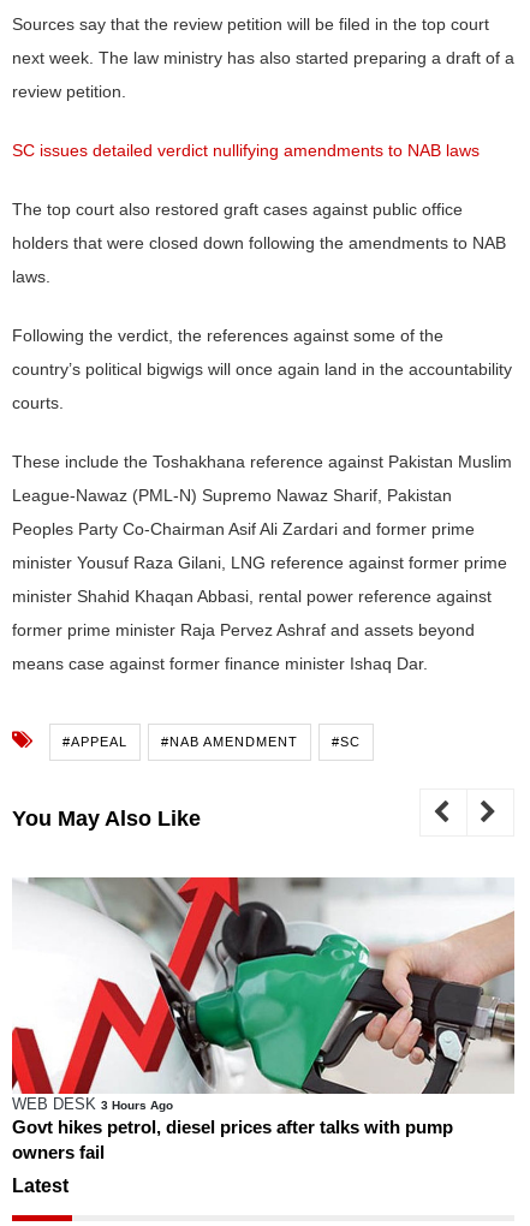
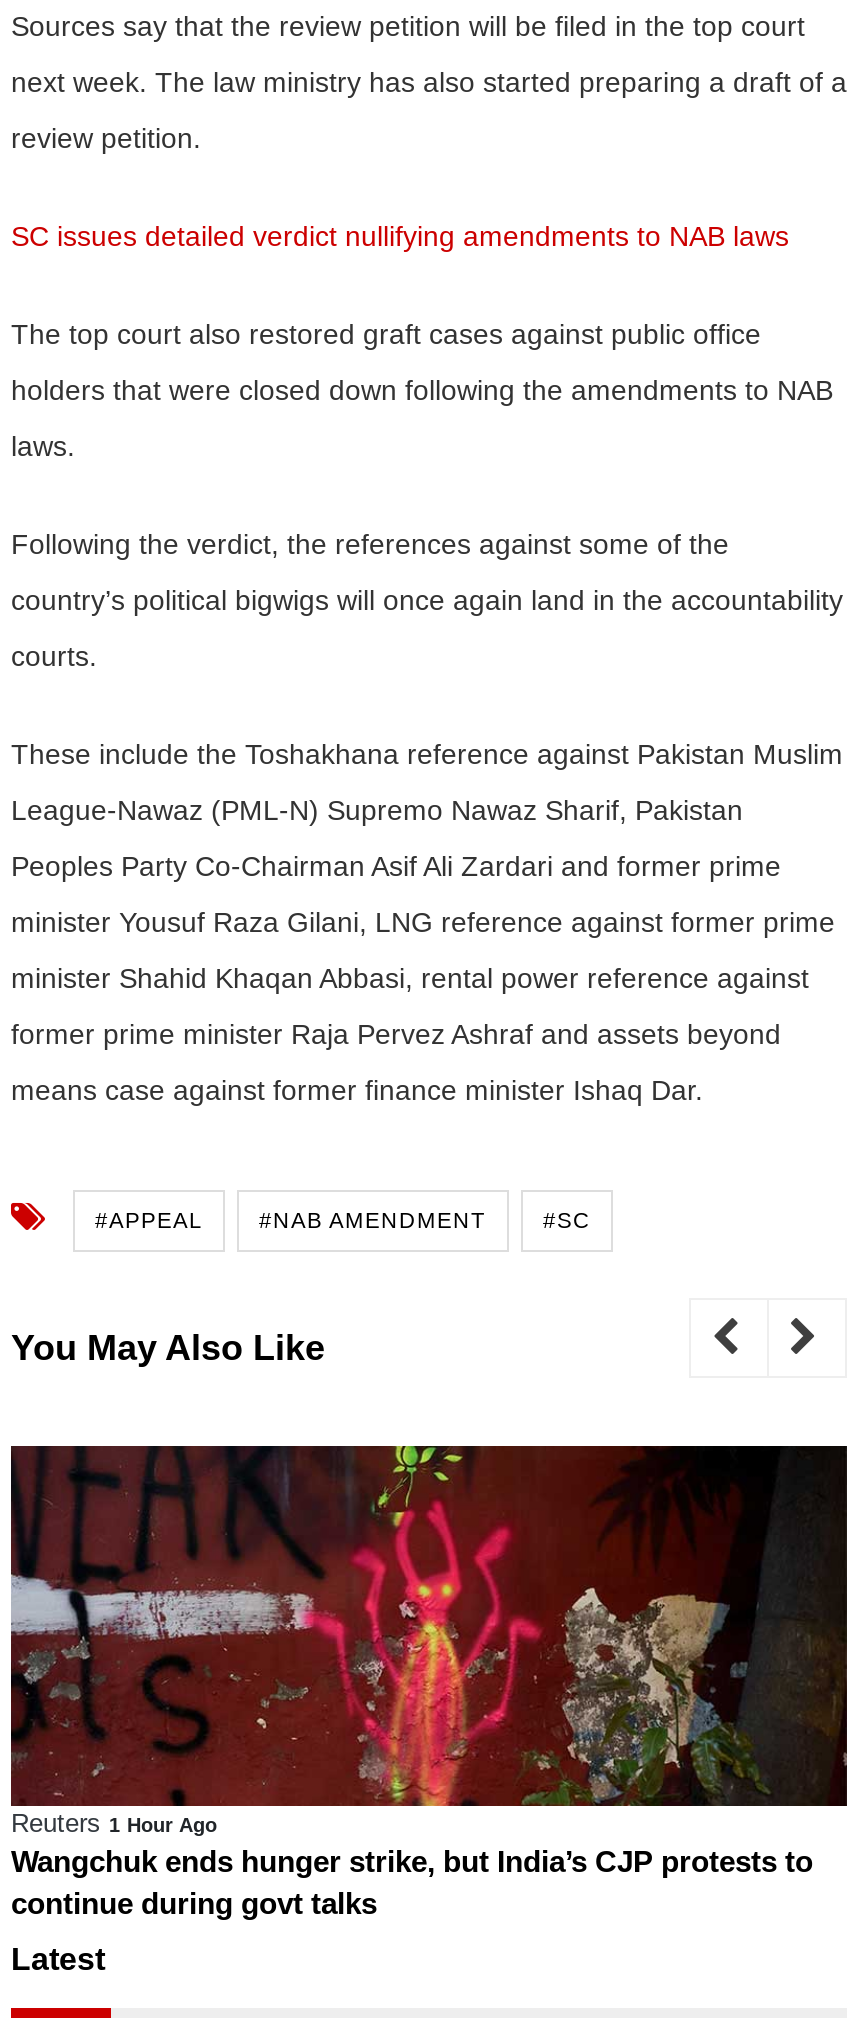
- [image]
- WEB DESK 3 Hours Ago
- Govt hikes petrol, diesel prices after talks with pump
- owners fail
+ [image]
+ Reuters 1 Hour Ago
+ Wangchuk ends hunger strike, but India’s CJP protests to
+ continue during govt talks
